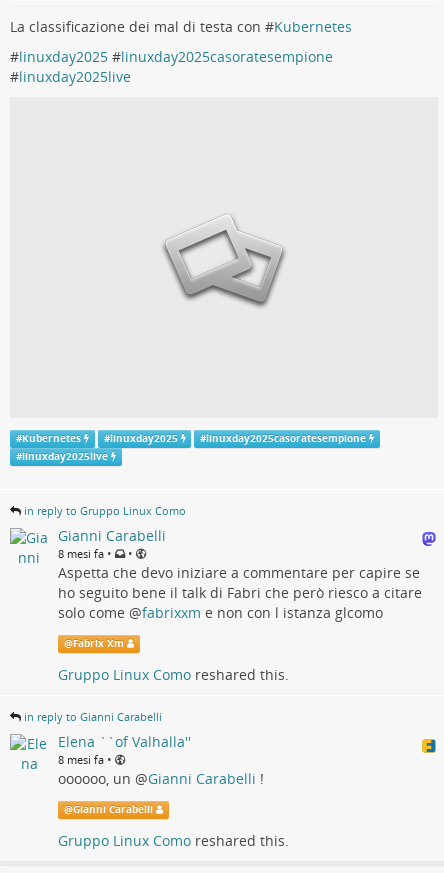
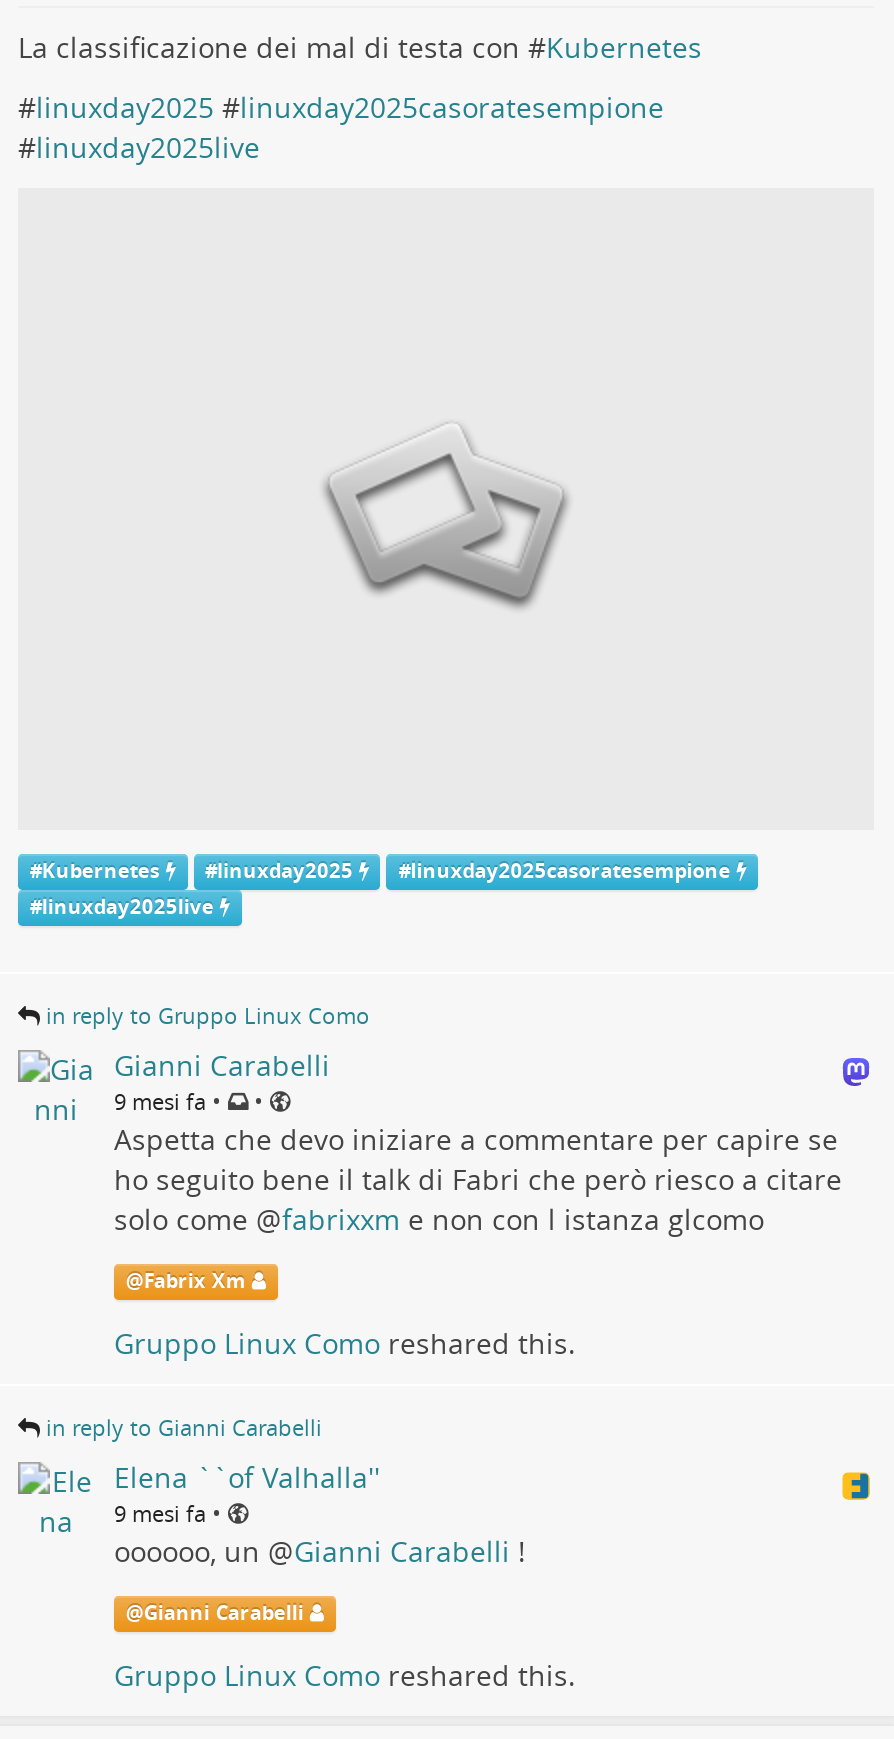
- 8 mesi fa •
+ 9 mesi fa •

- 8 mesi fa •
+ 9 mesi fa •
